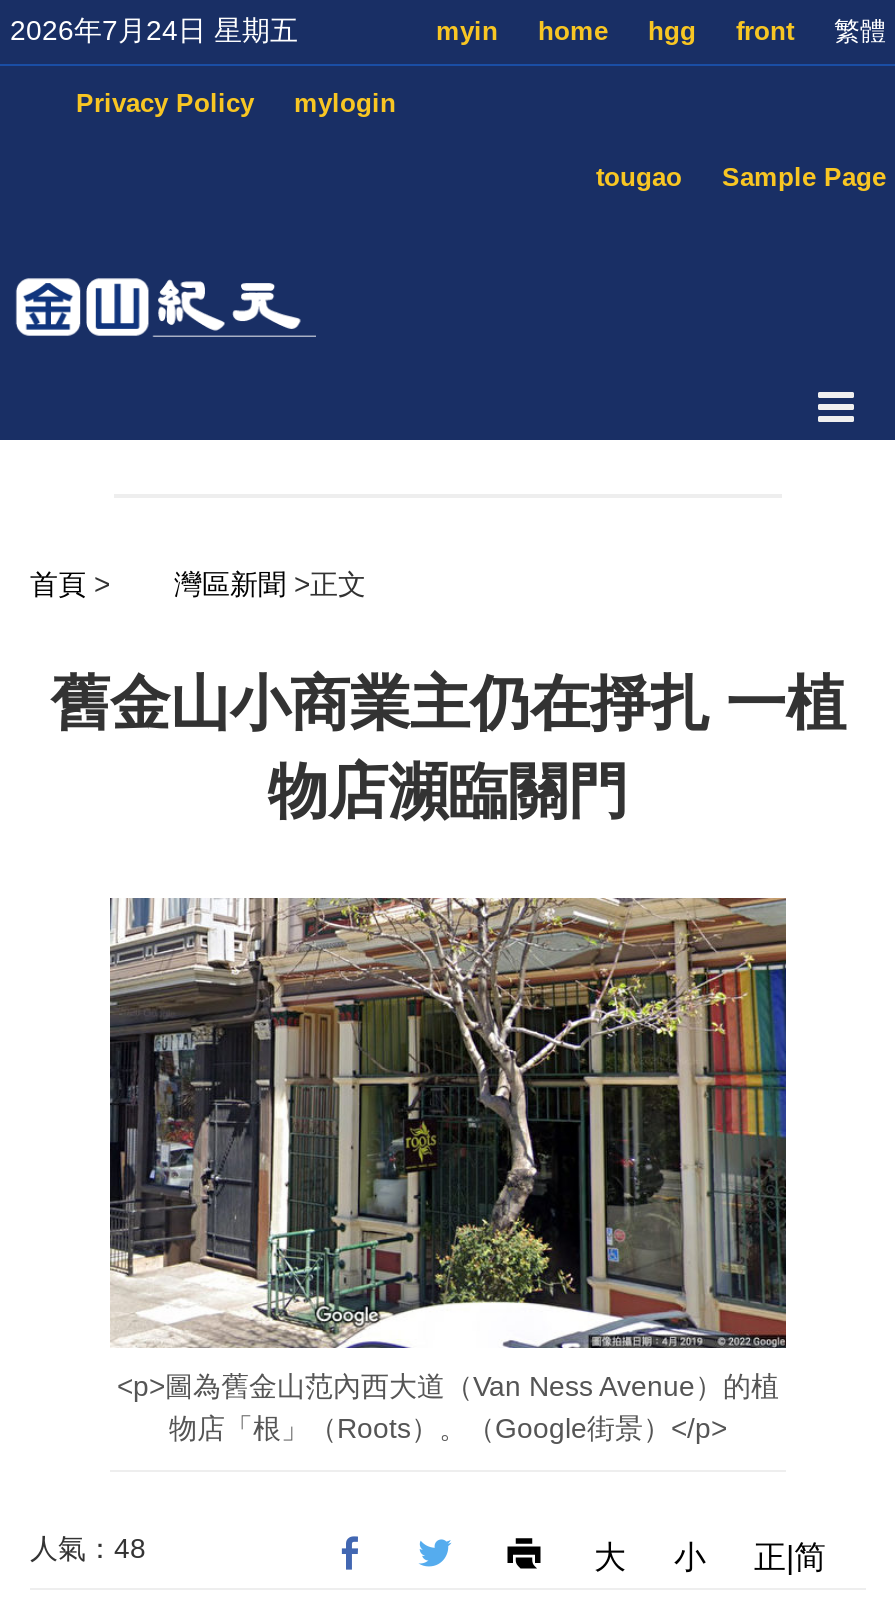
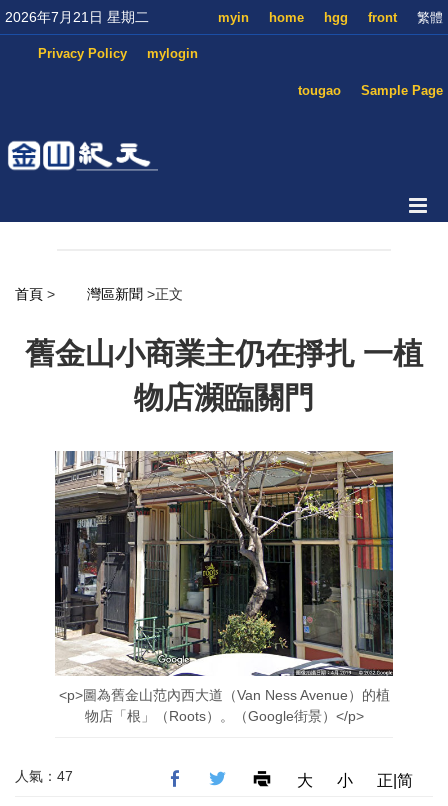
- 2026年7月24日 星期五
+ 2026年7月21日 星期二

- 人氣：48
+ 人氣：47
